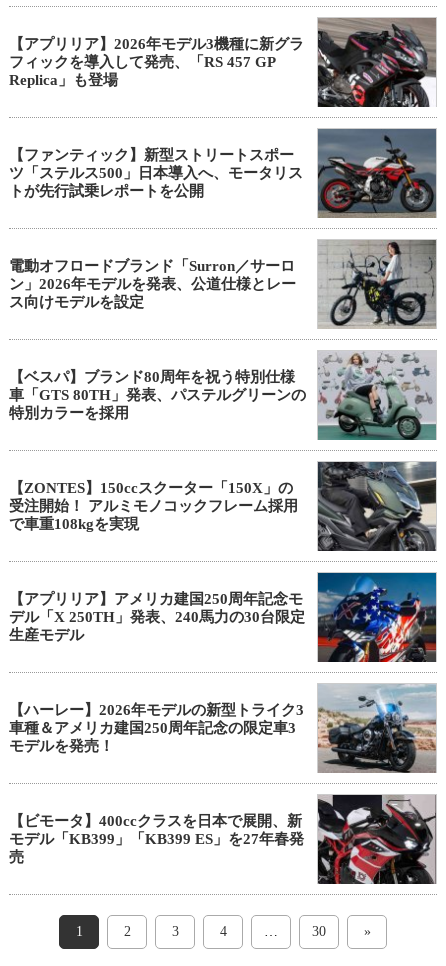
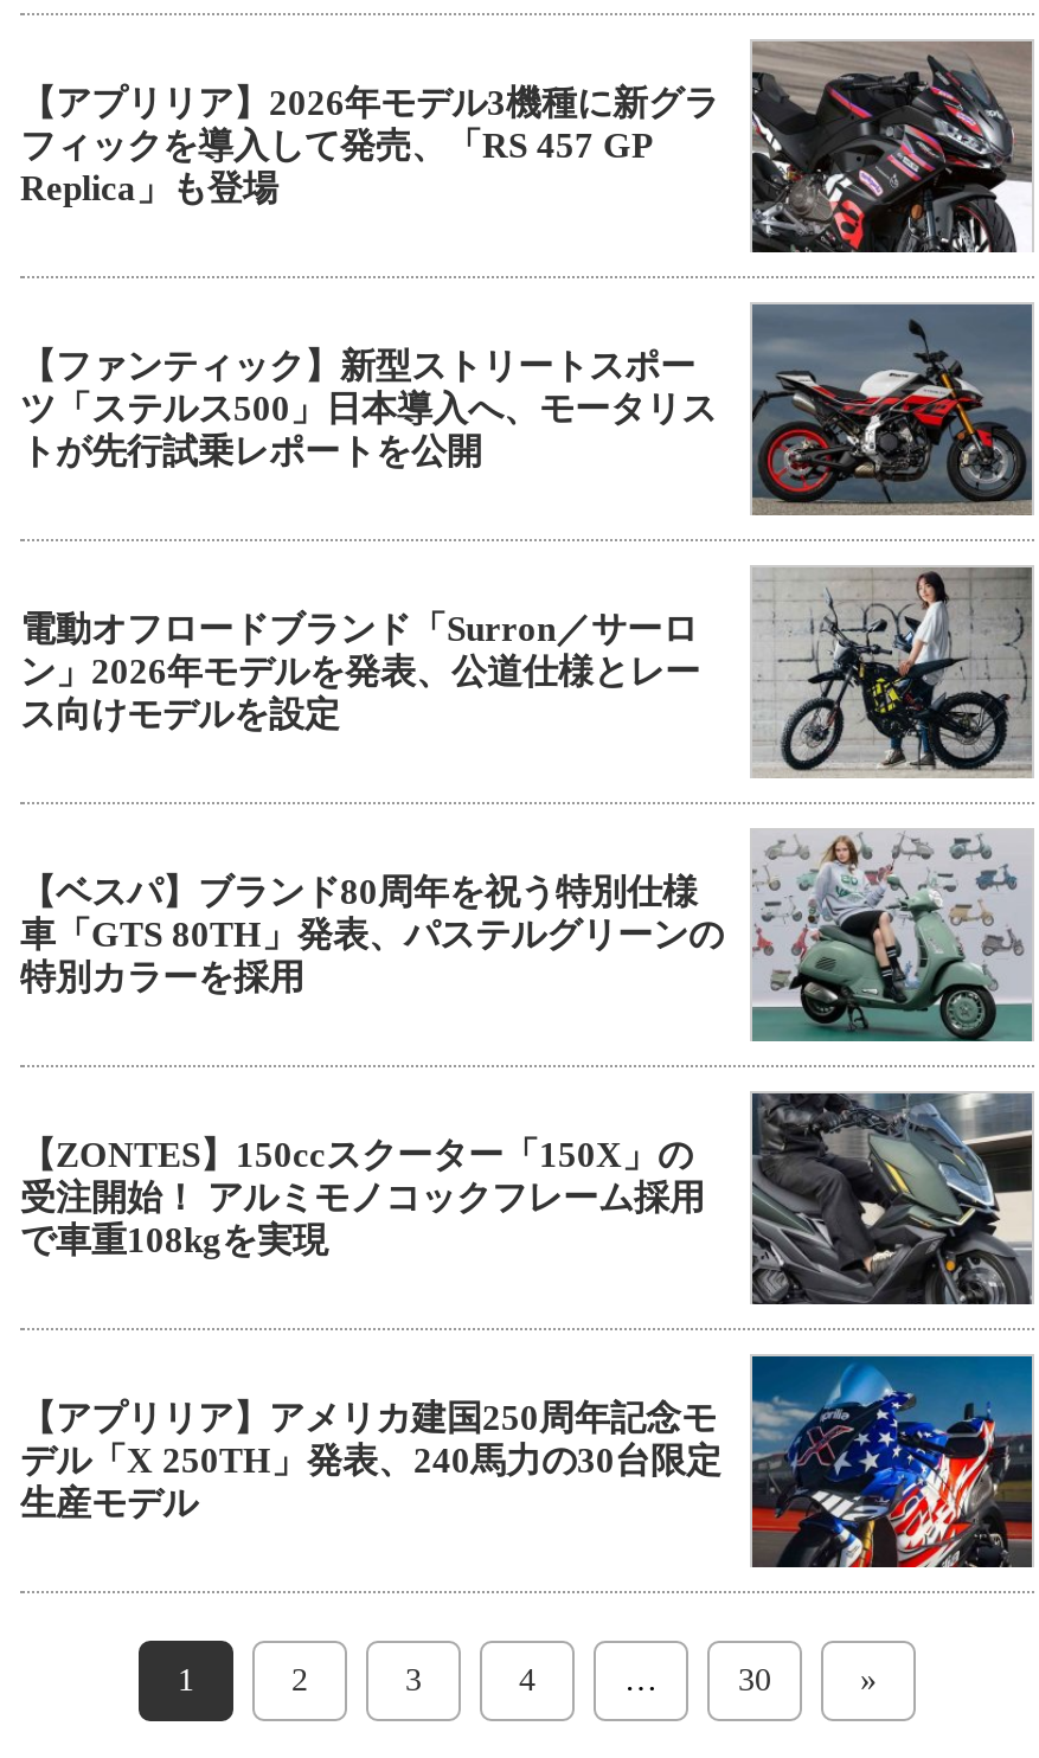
- [image]
- 【ハーレー】2026年モデルの新型トライク3
- 車種＆アメリカ建国250周年記念の限定車3
- モデルを発売！

- [image]
- 【ビモータ】400ccクラスを日本で展開、新
- モデル「KB399」「KB399 ES」を27年春発
- 売
